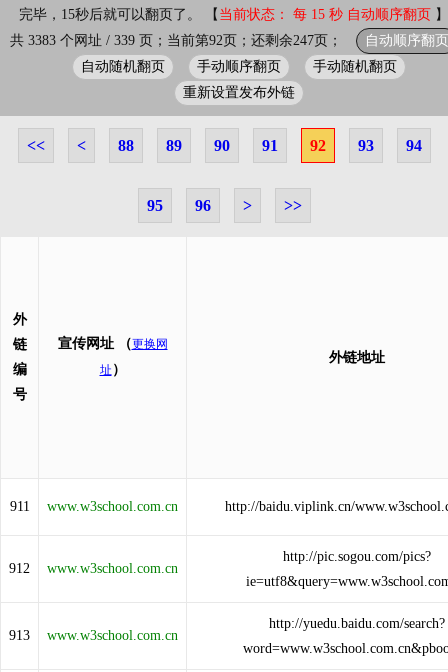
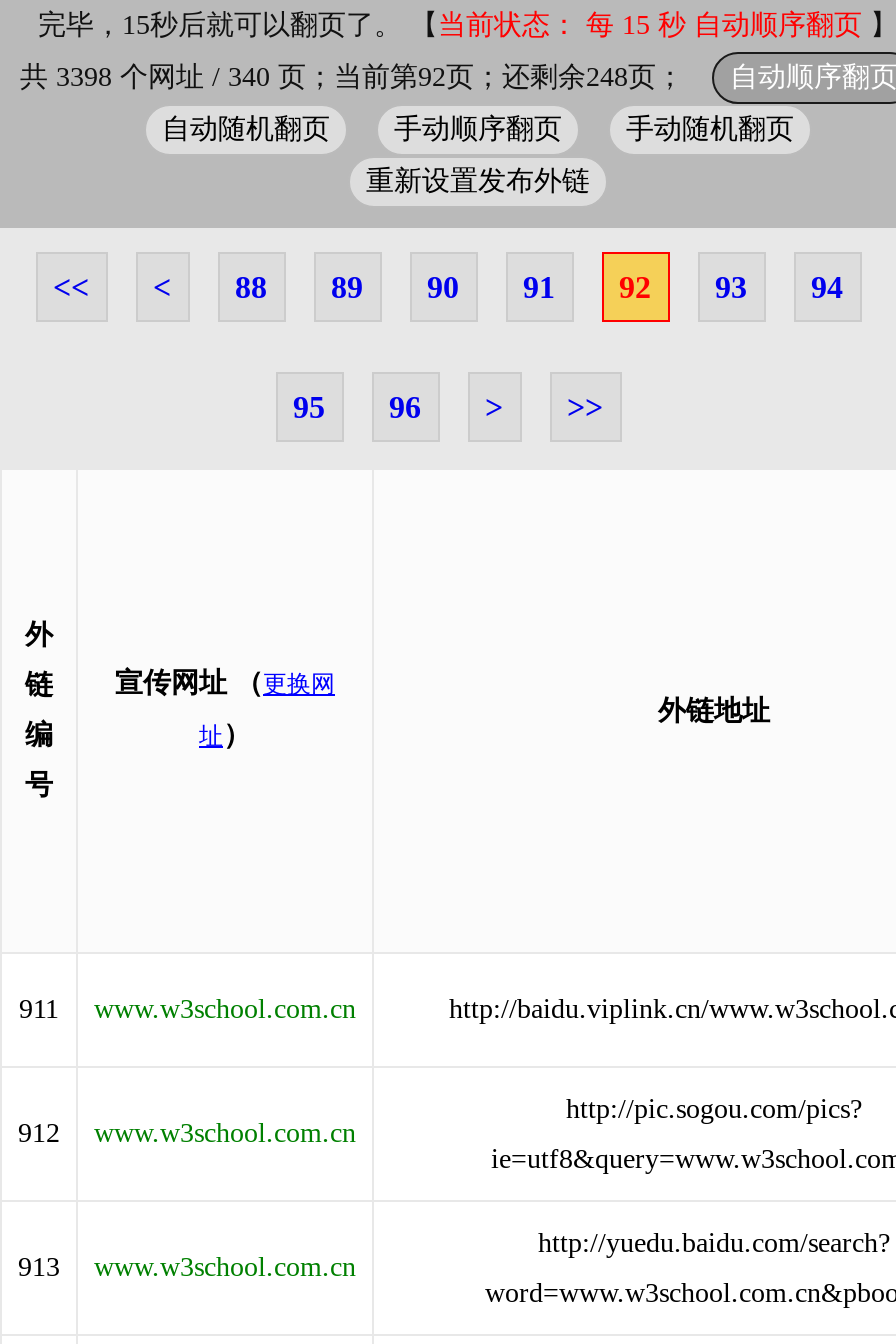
- 共 3383 个网址 / 339 页；当前第92页；还剩余247页；
+ 共 3398 个网址 / 340 页；当前第92页；还剩余248页；
